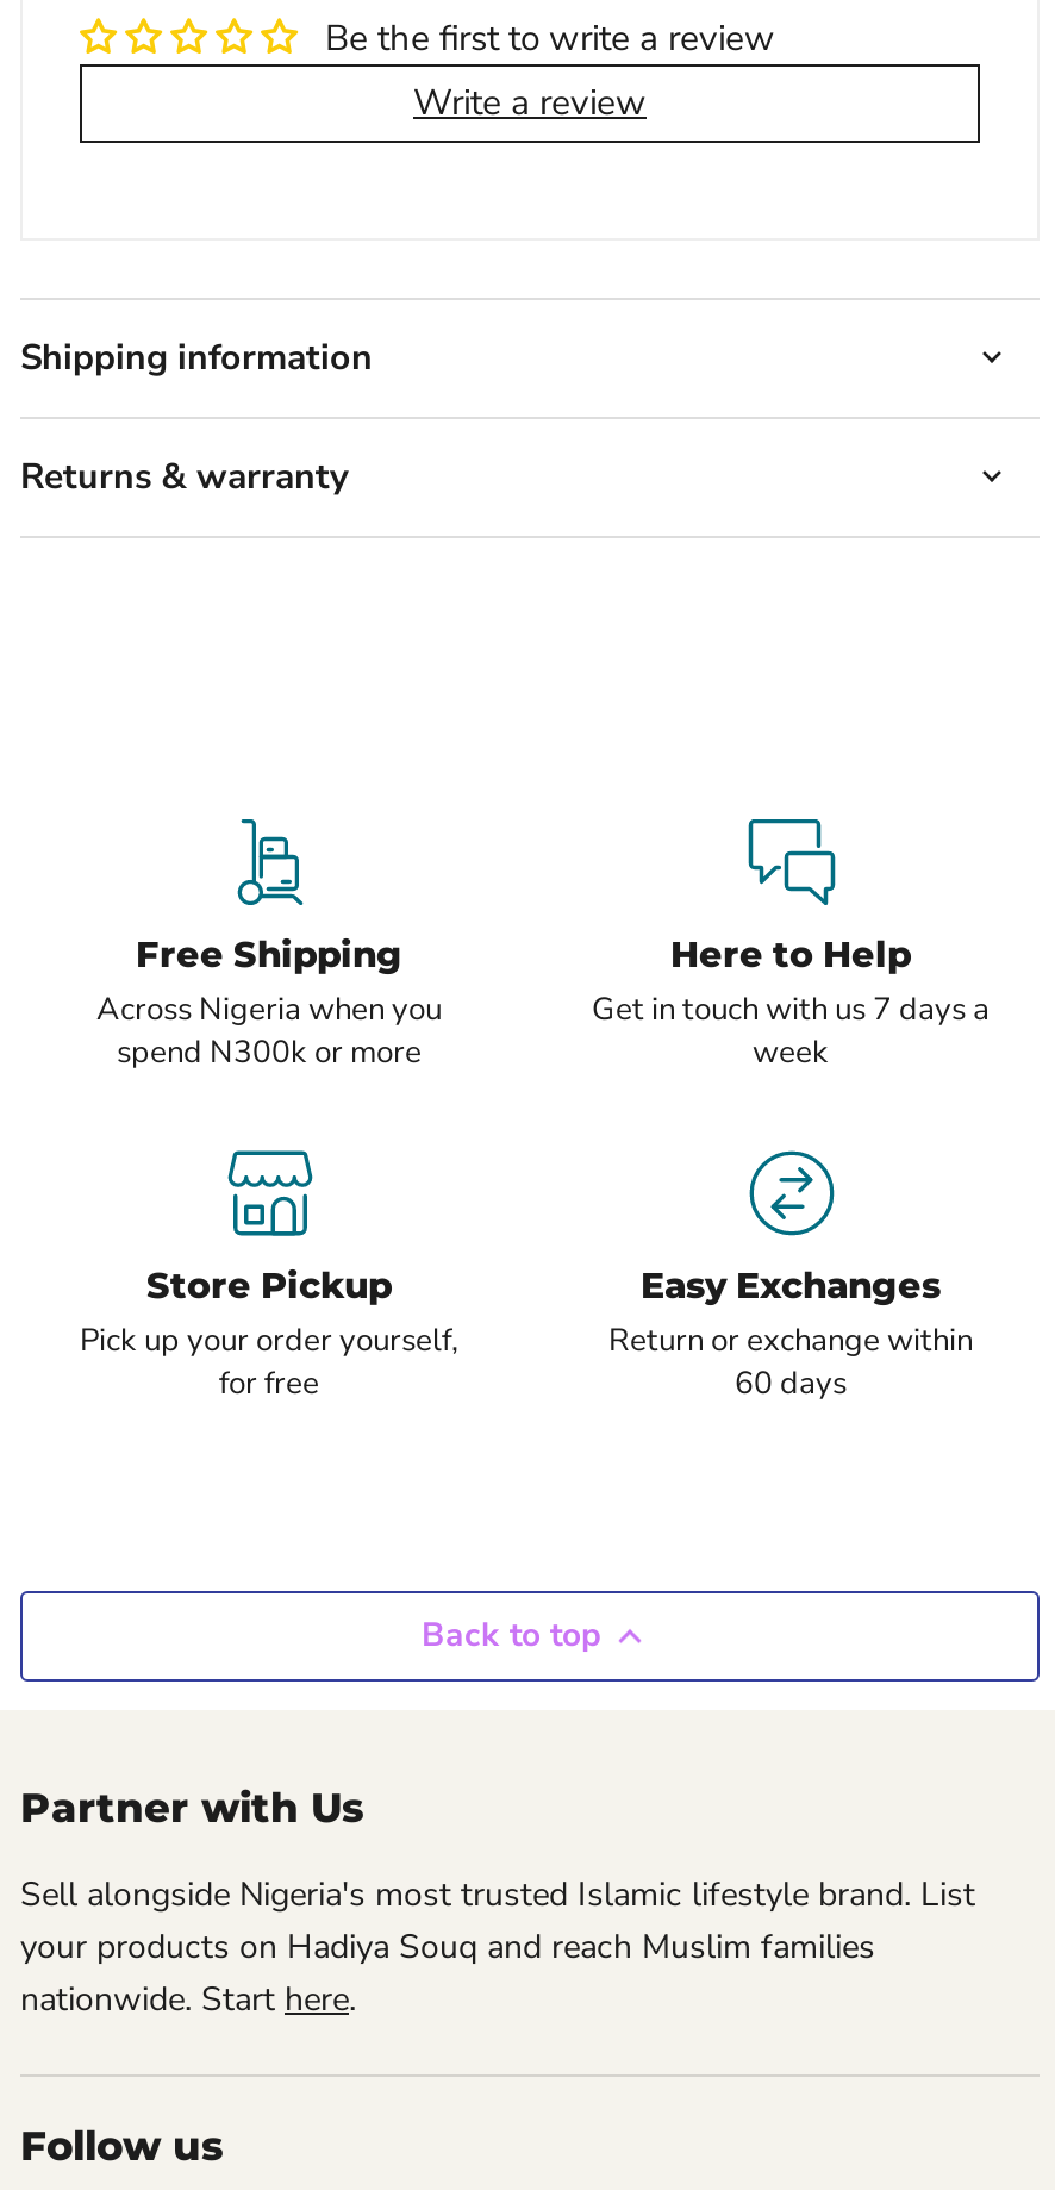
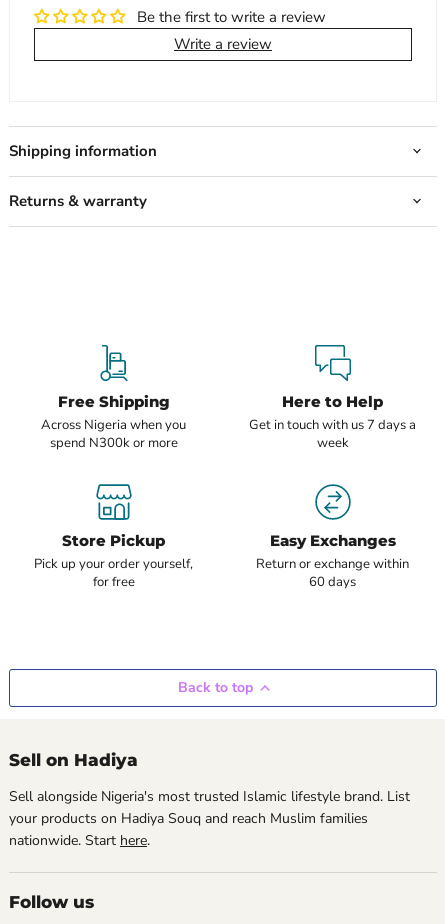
- Partner with Us
+ Sell on Hadiya
